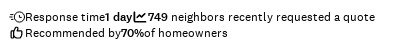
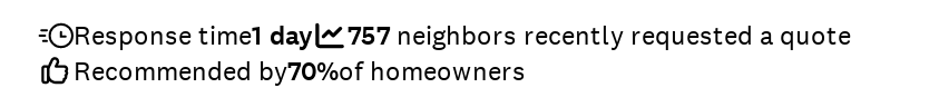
- 749 neighbors recently requested a quote
+ 757 neighbors recently requested a quote
